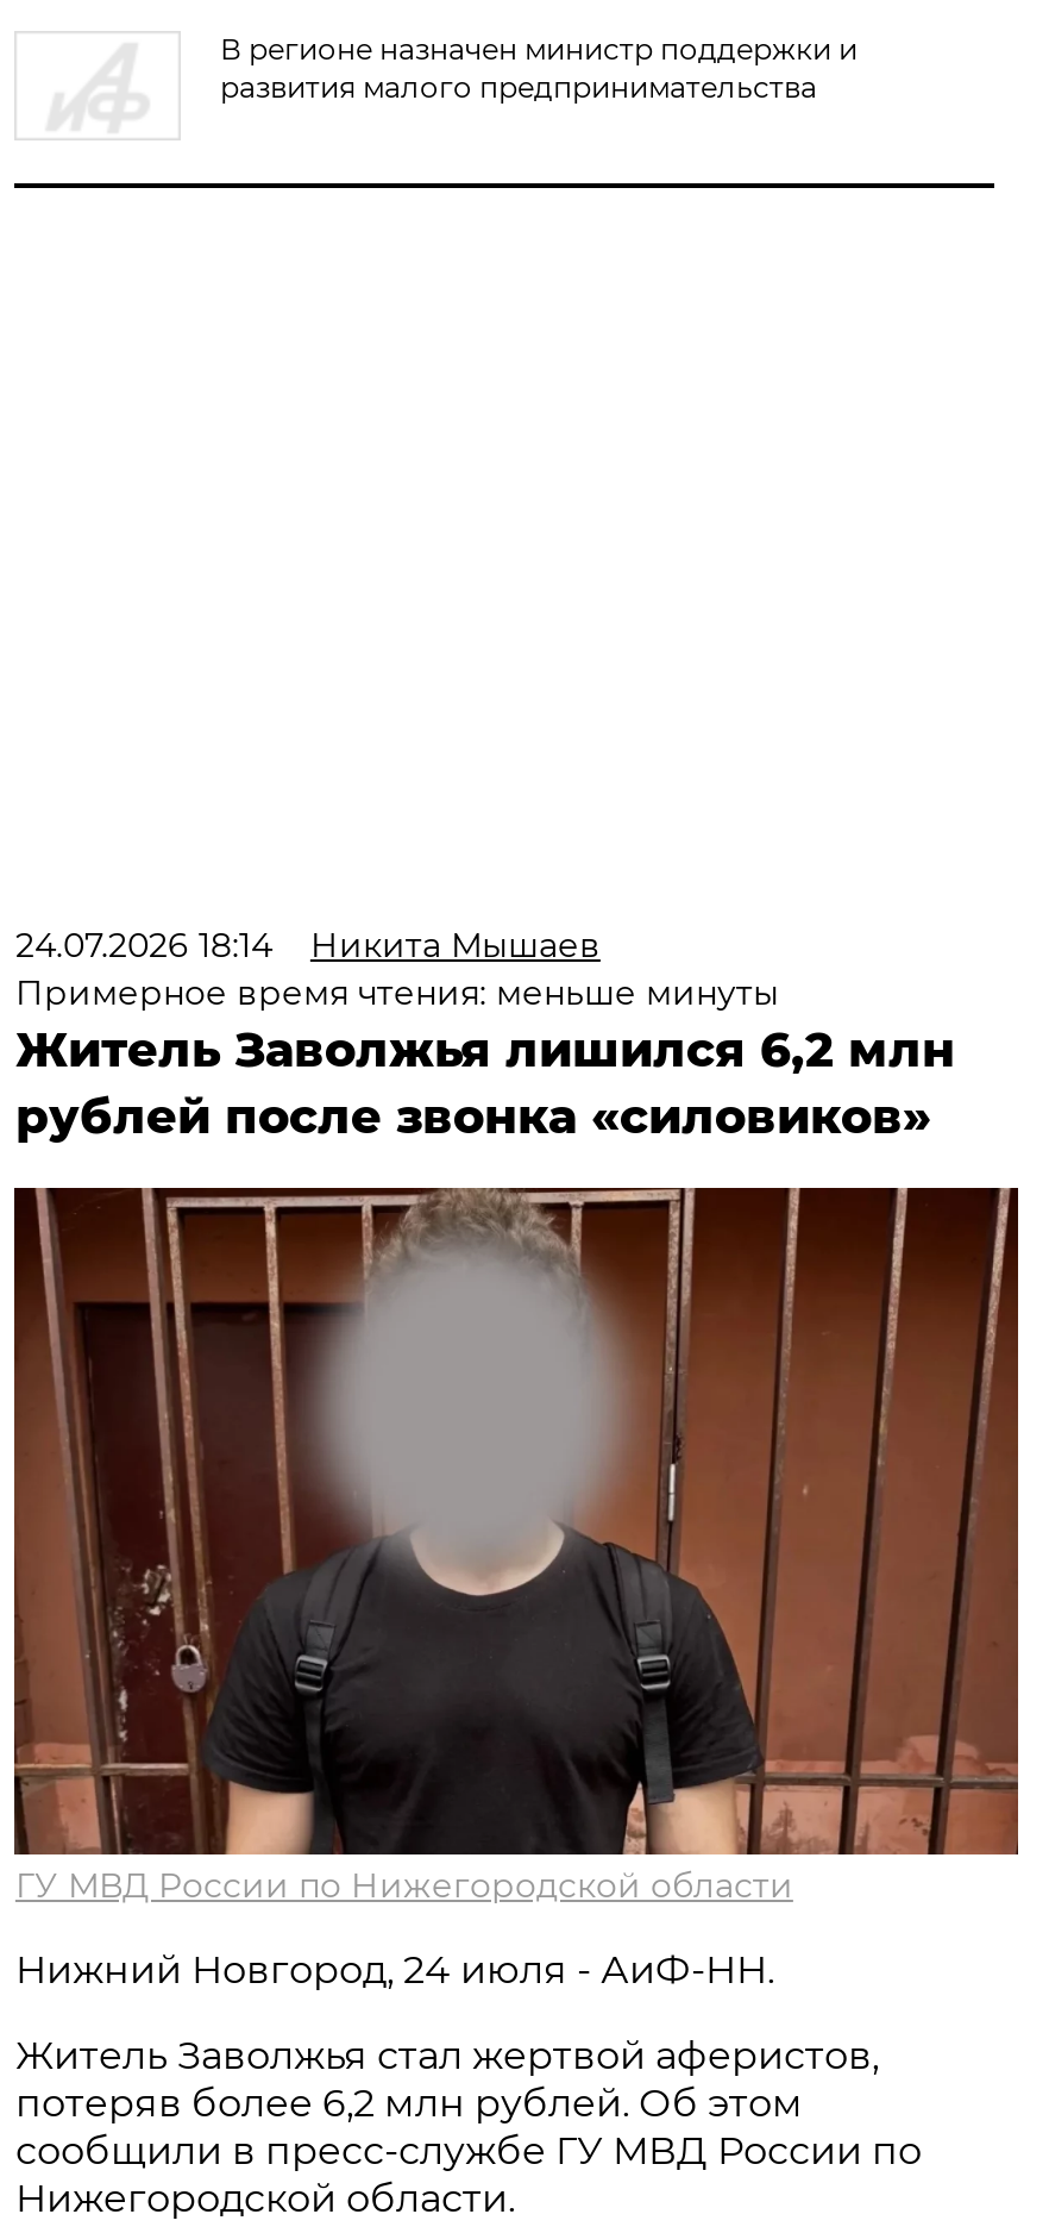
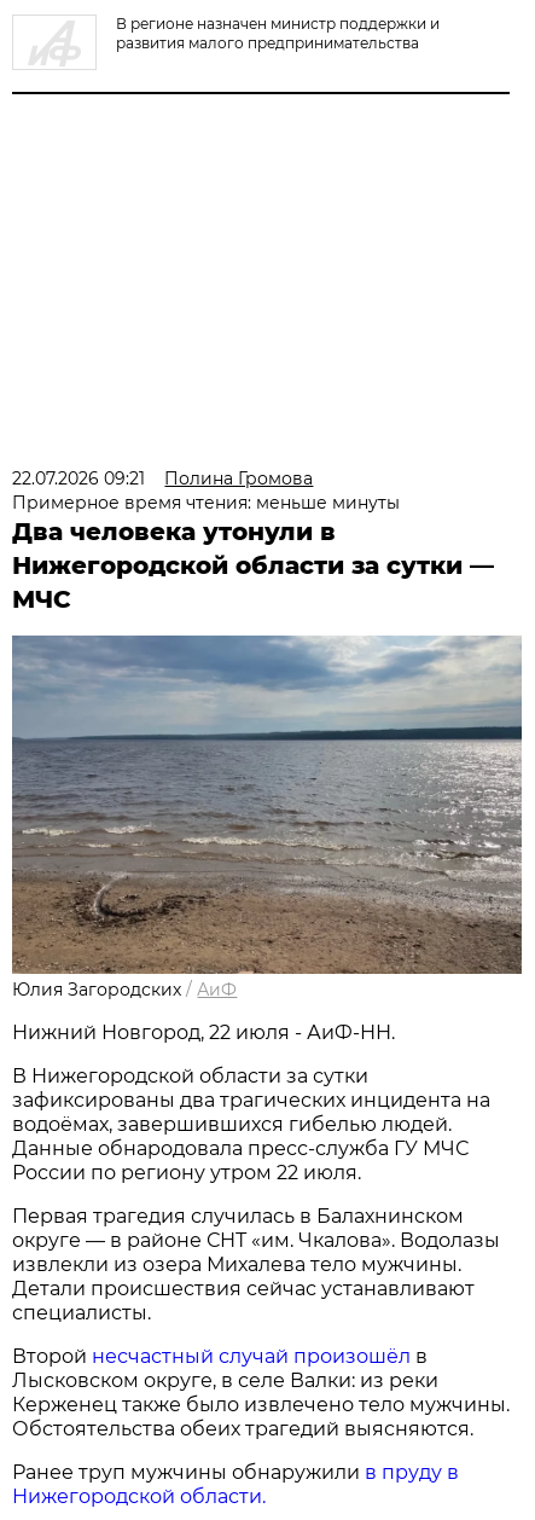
- 24.07.2026 18:14
- Никита Мышаев
+ 22.07.2026 09:21
+ Полина Громова

- Житель Заволжья лишился 6,2 млн
- рублей после звонка «силовиков»
+ Два человека утонули в
+ Нижегородской области за сутки —
+ МЧС

- [image]
- ГУ МВД России по Нижегородской области
- Нижний Новгород, 24 июля - АиФ-НН.
- Житель Заволжья стал жертвой аферистов,
- потеряв более 6,2 млн рублей. Об этом
- сообщили в пресс-службе ГУ МВД России по
+ [image]
+ Юлия Загородских / АиФ
+ Нижний Новгород, 22 июля - АиФ-НН.
+ В Нижегородской области за сутки
+ зафиксированы два трагических инцидента на
+ водоёмах, завершившихся гибелью людей.
+ Данные обнародовала пресс‑служба ГУ МЧС
+ России по региону утром 22 июля.
+ Первая трагедия случилась в Балахнинском
+ округе — в районе СНТ «им. Чкалова». Водолазы
+ извлекли из озера Михалева тело мужчины.
+ Детали происшествия сейчас устанавливают
+ специалисты.
+ Второй несчастный случай произошёл в
+ Лысковском округе, в селе Валки: из реки
+ Керженец также было извлечено тело мужчины.
+ Обстоятельства обеих трагедий выясняются.
+ Ранее труп мужчины обнаружили в пруду в
